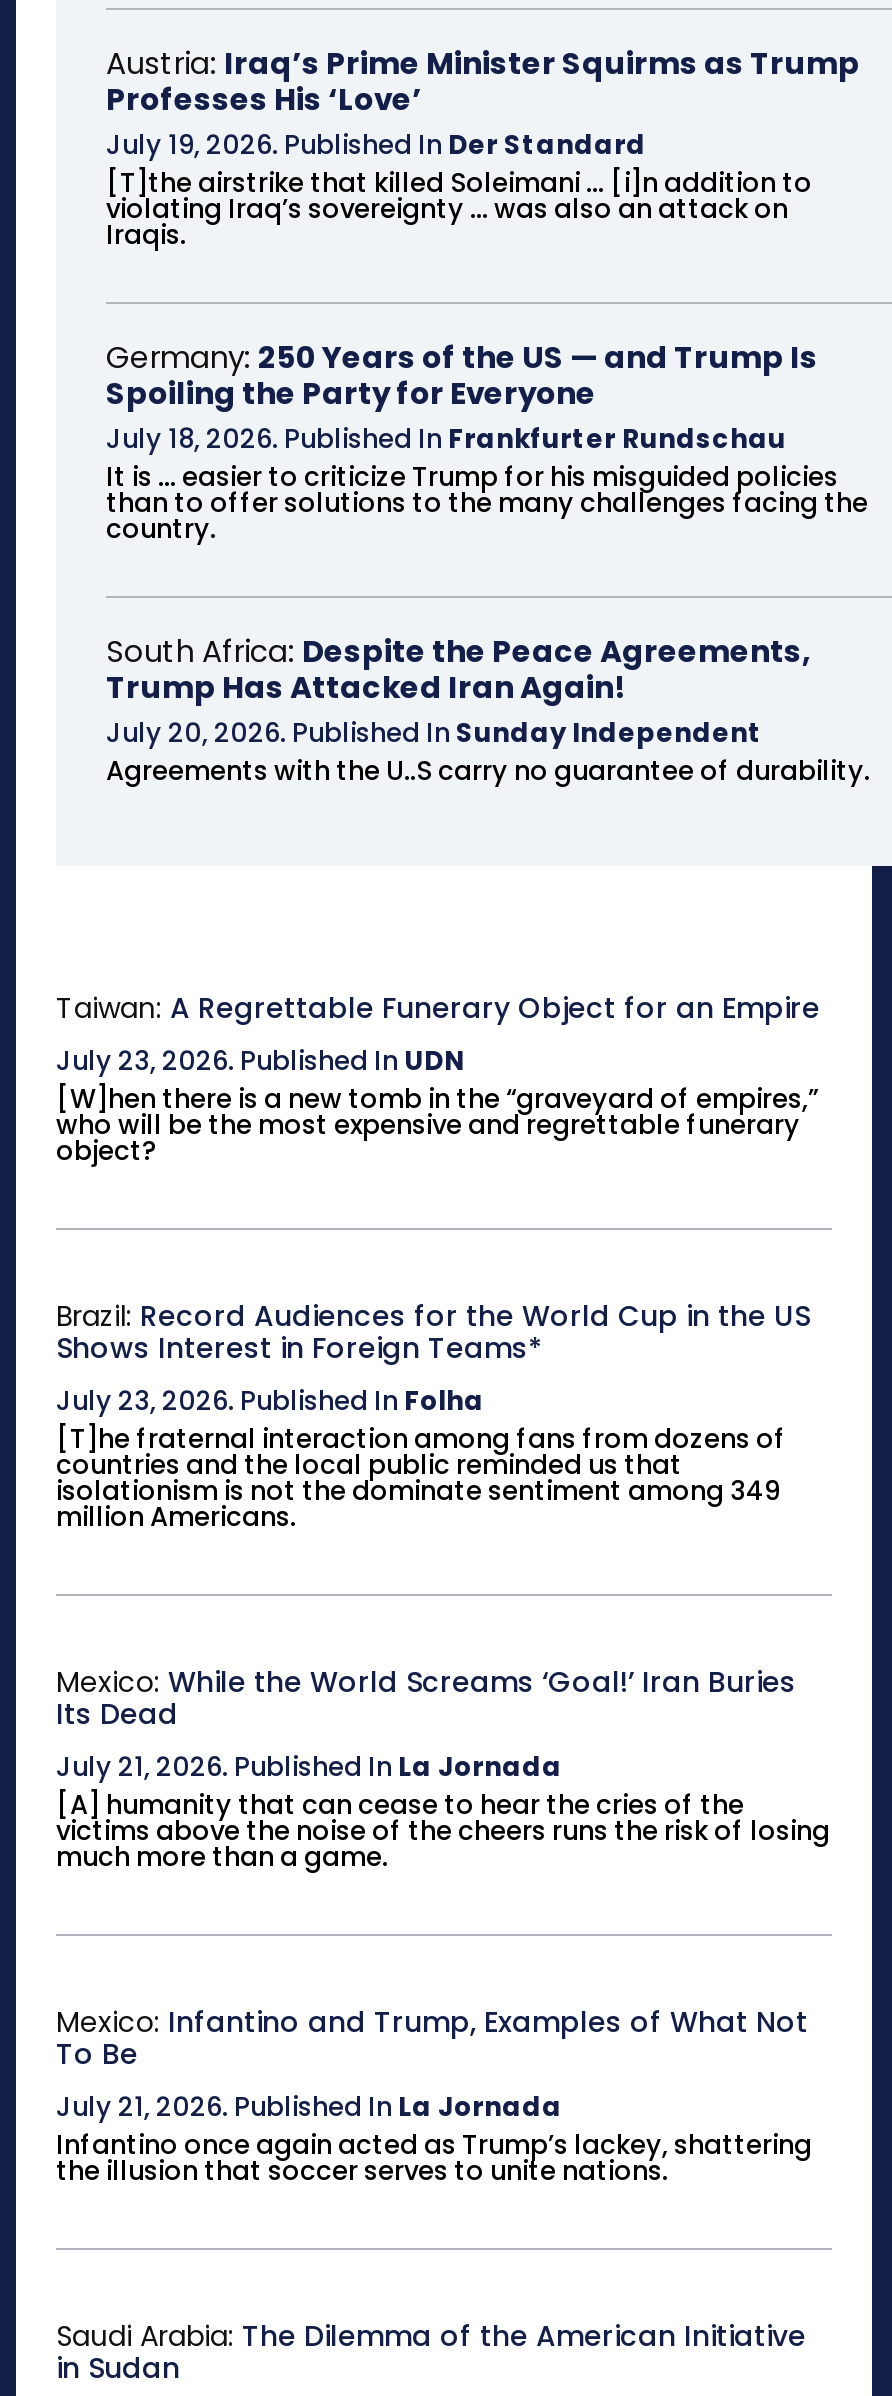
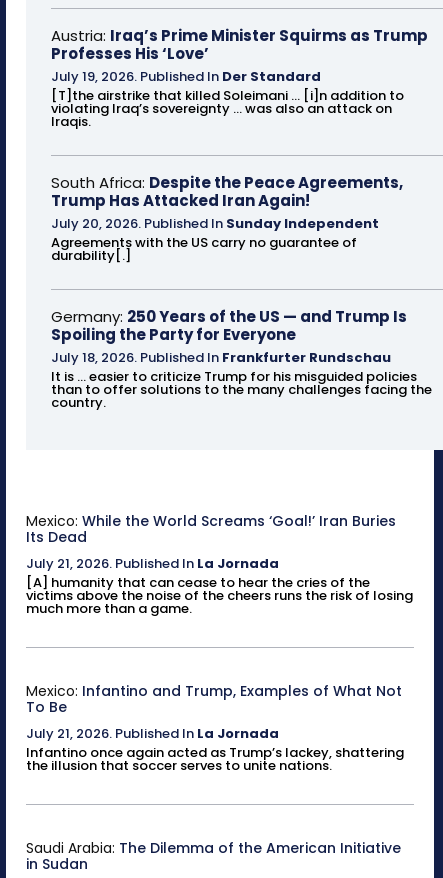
+ Agreements with the US carry no guarantee of
+ durability[.]

moved down: Germany: 250 Years of the US — and Trump Is | Spoiling the Party for Everyone | July 18, 2026. Published In Frankfurter Rundschau | It is ... easier to criticize Trump for his misguided policies | than to offer solutions to the many challenges facing the | country.

moved up: South Africa: Despite the Peace Agreements, | Trump Has Attacked Iran Again! | July 20, 2026. Published In Sunday Independent

- Agreements with the U..S carry no guarantee of durability.

- Taiwan: A Regrettable Funerary Object for an Empire
- July 23, 2026. Published In UDN
- [W]hen there is a new tomb in the “graveyard of empires,”
- who will be the most expensive and regrettable funerary
- object?

- Brazil: Record Audiences for the World Cup in the US
- Shows Interest in Foreign Teams*
- July 23, 2026. Published In Folha
- [T]he fraternal interaction among fans from dozens of
- countries and the local public reminded us that
- isolationism is not the dominate sentiment among 349
- million Americans.
